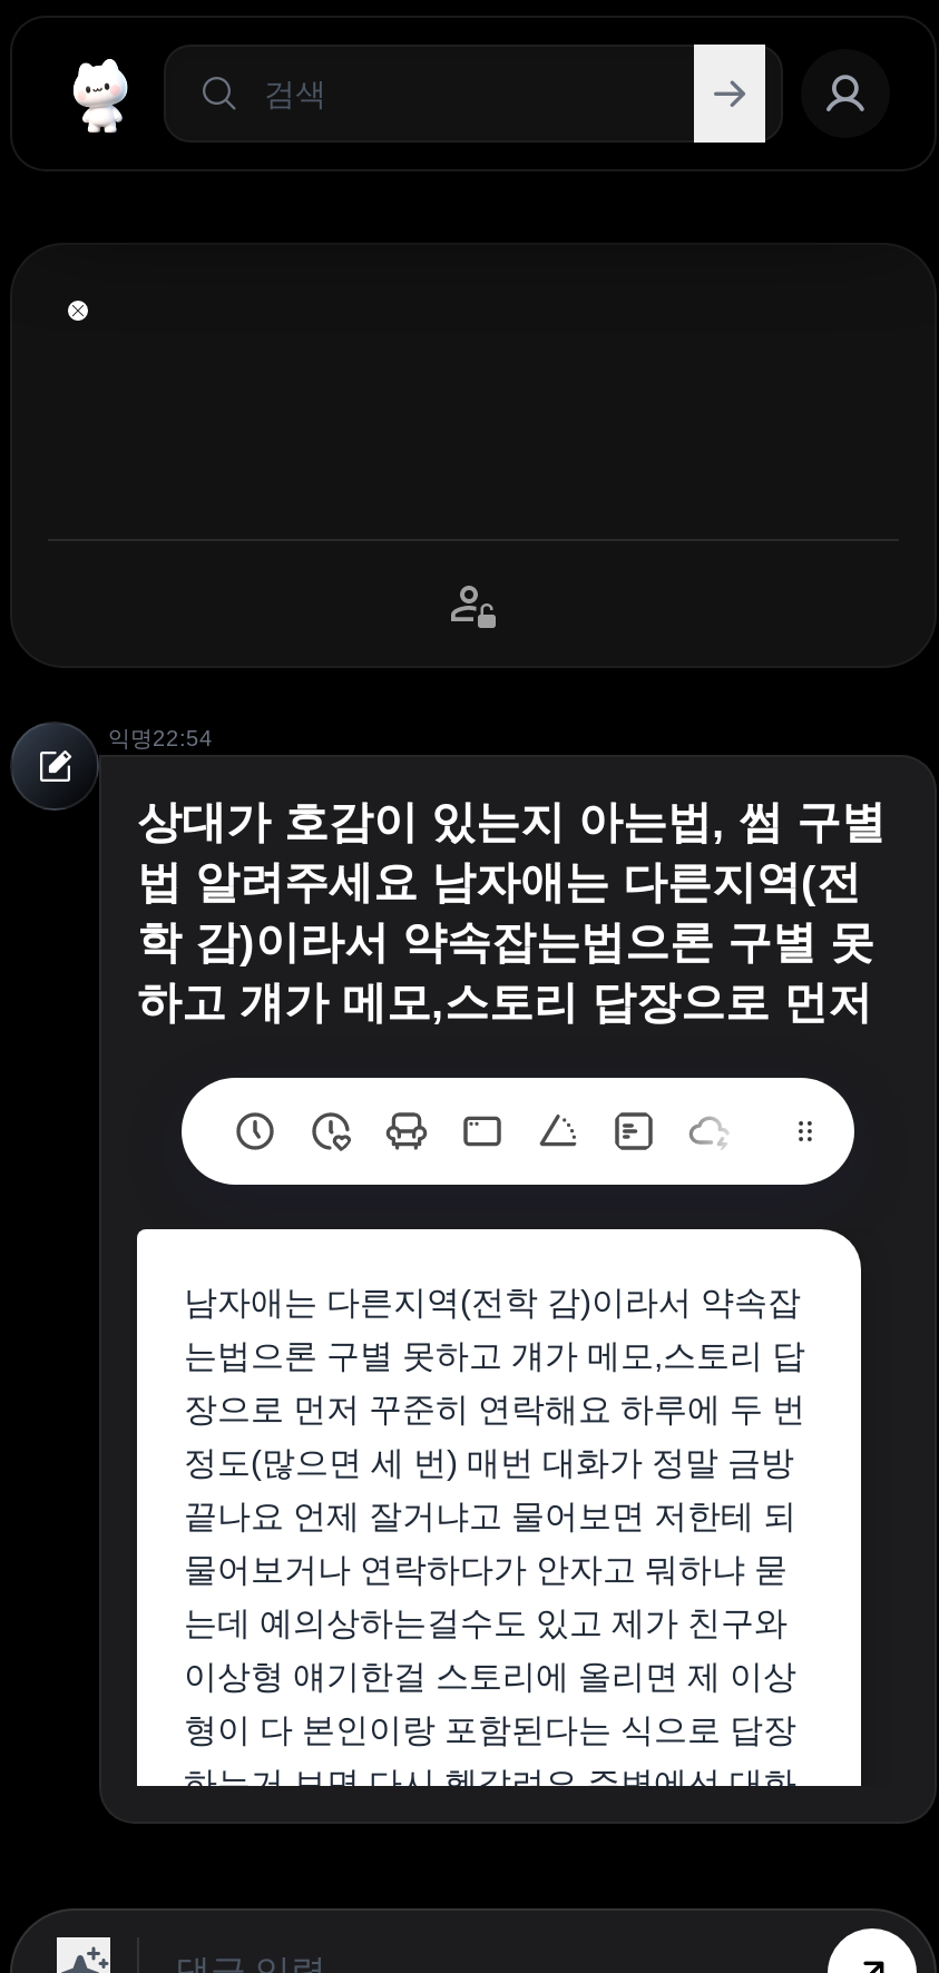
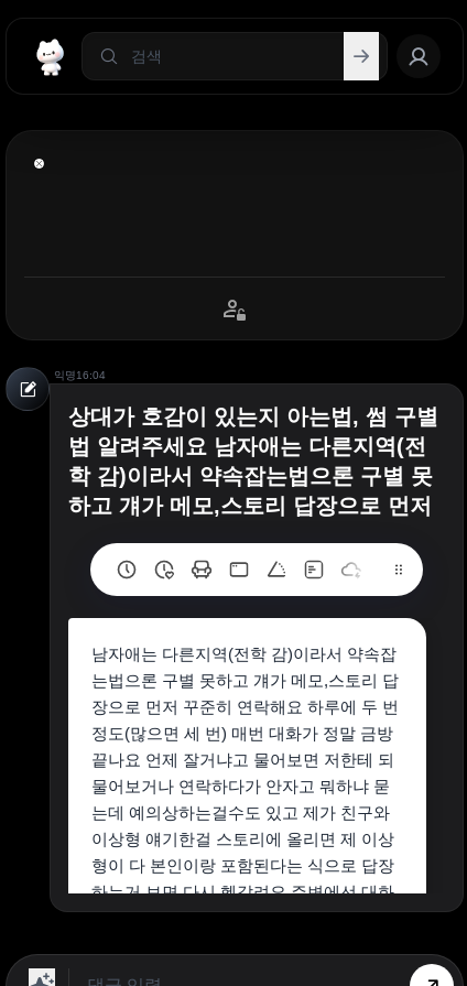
- 익명 22:54
+ 익명 16:04
